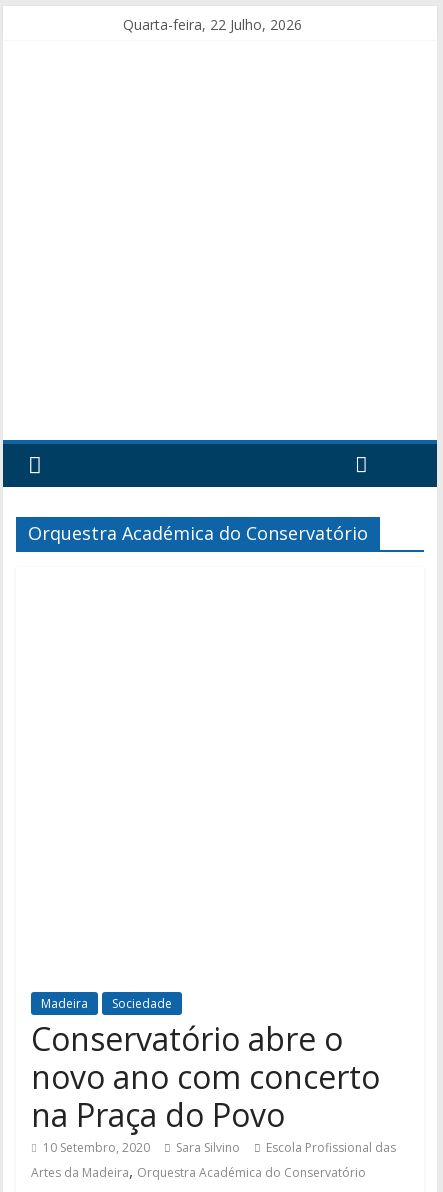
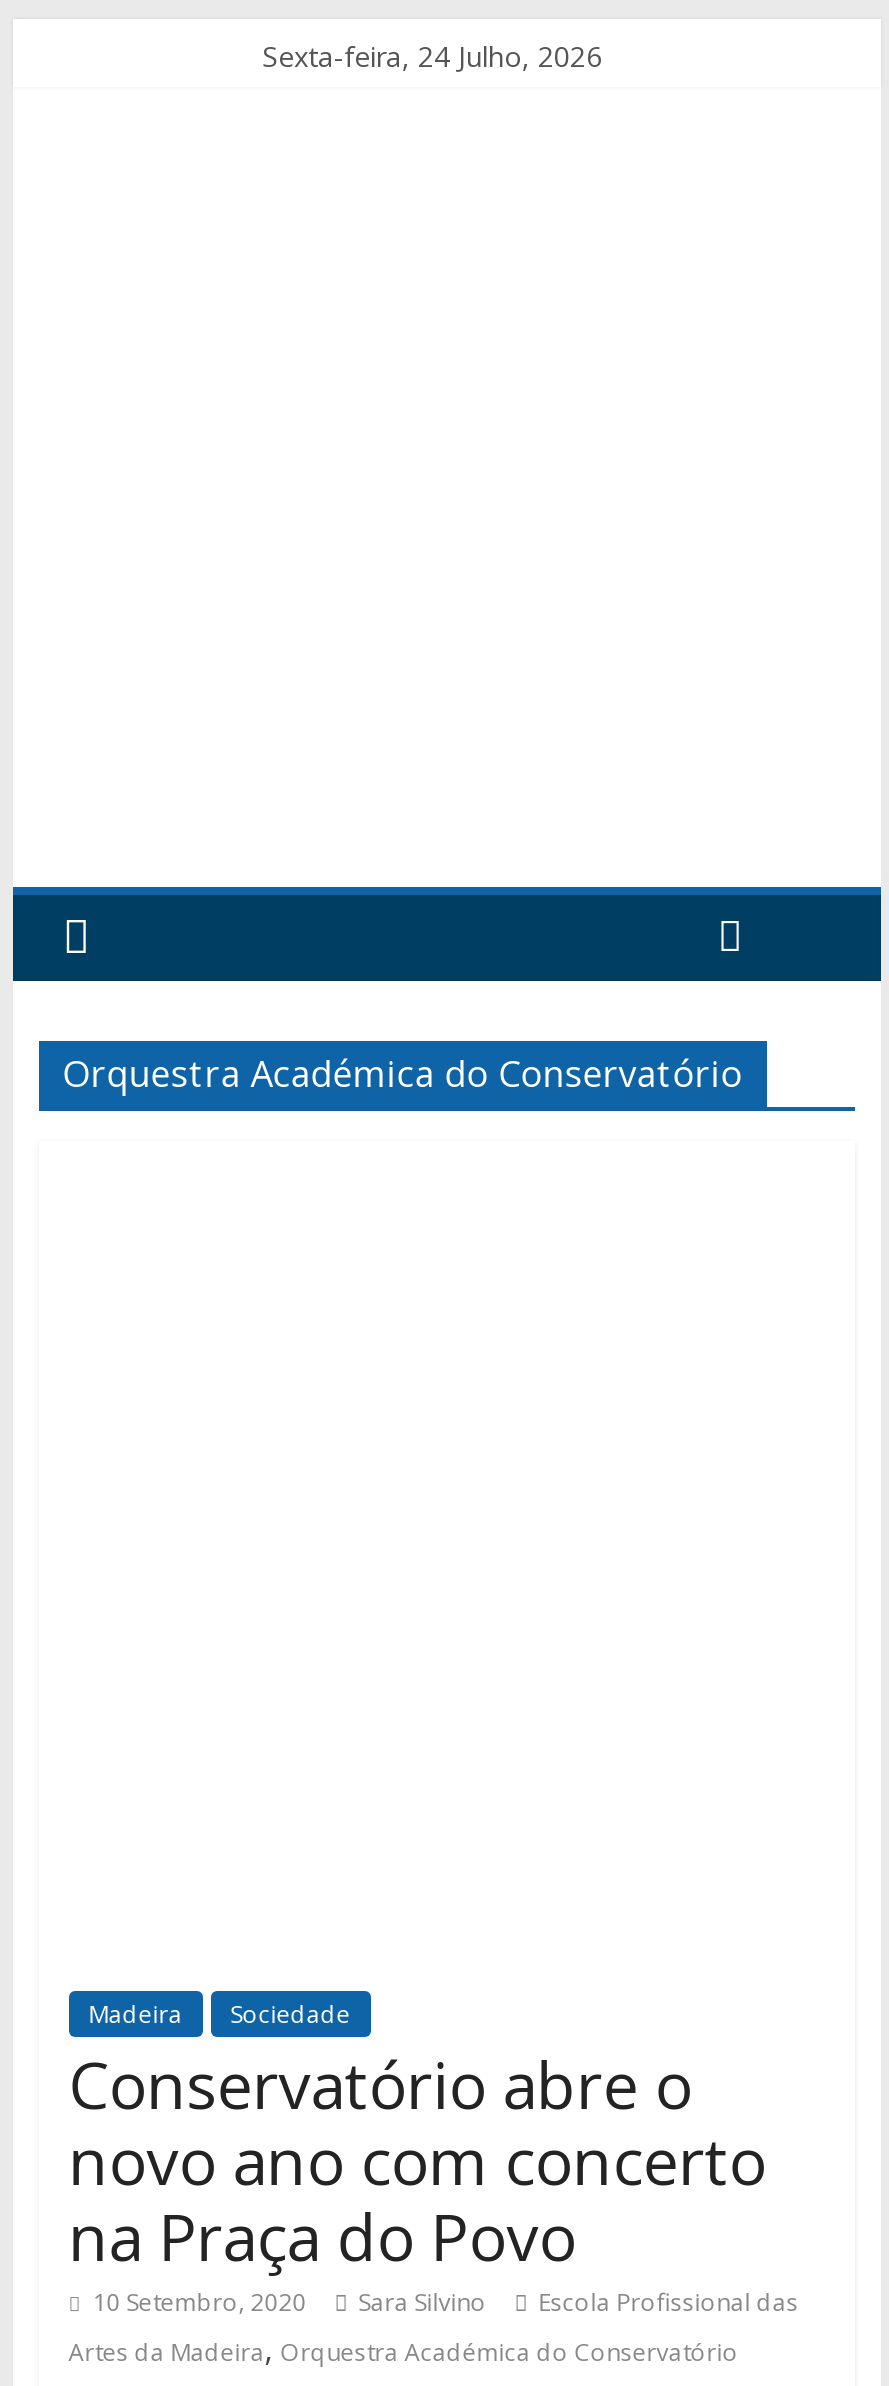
- Quarta-feira, 22 Julho, 2026
+ Sexta-feira, 24 Julho, 2026
